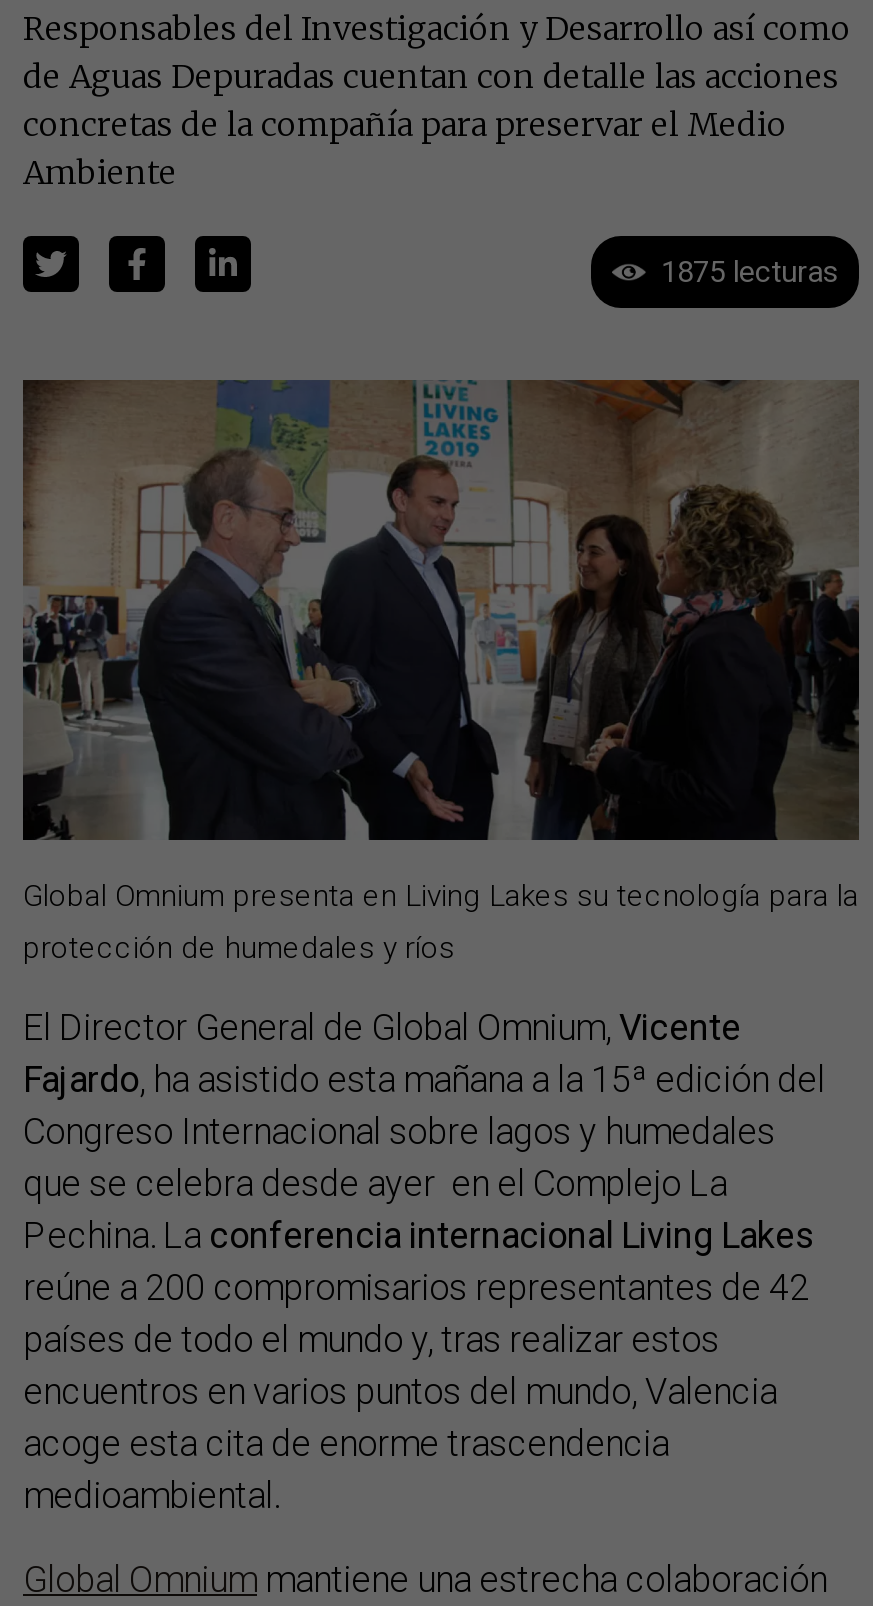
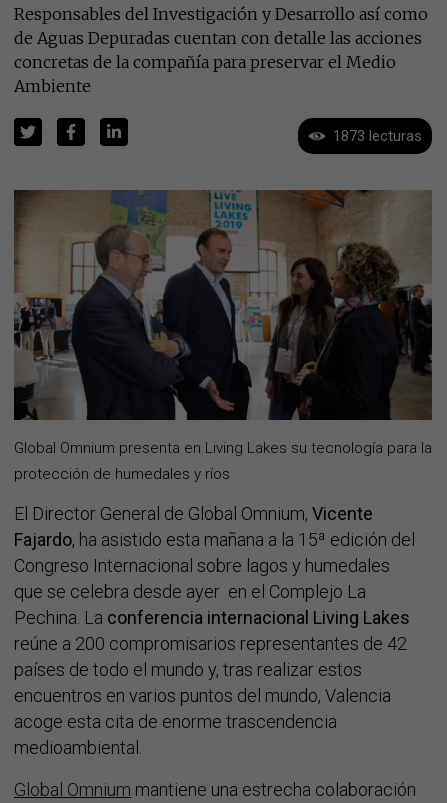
- 1875 lecturas
+ 1873 lecturas
